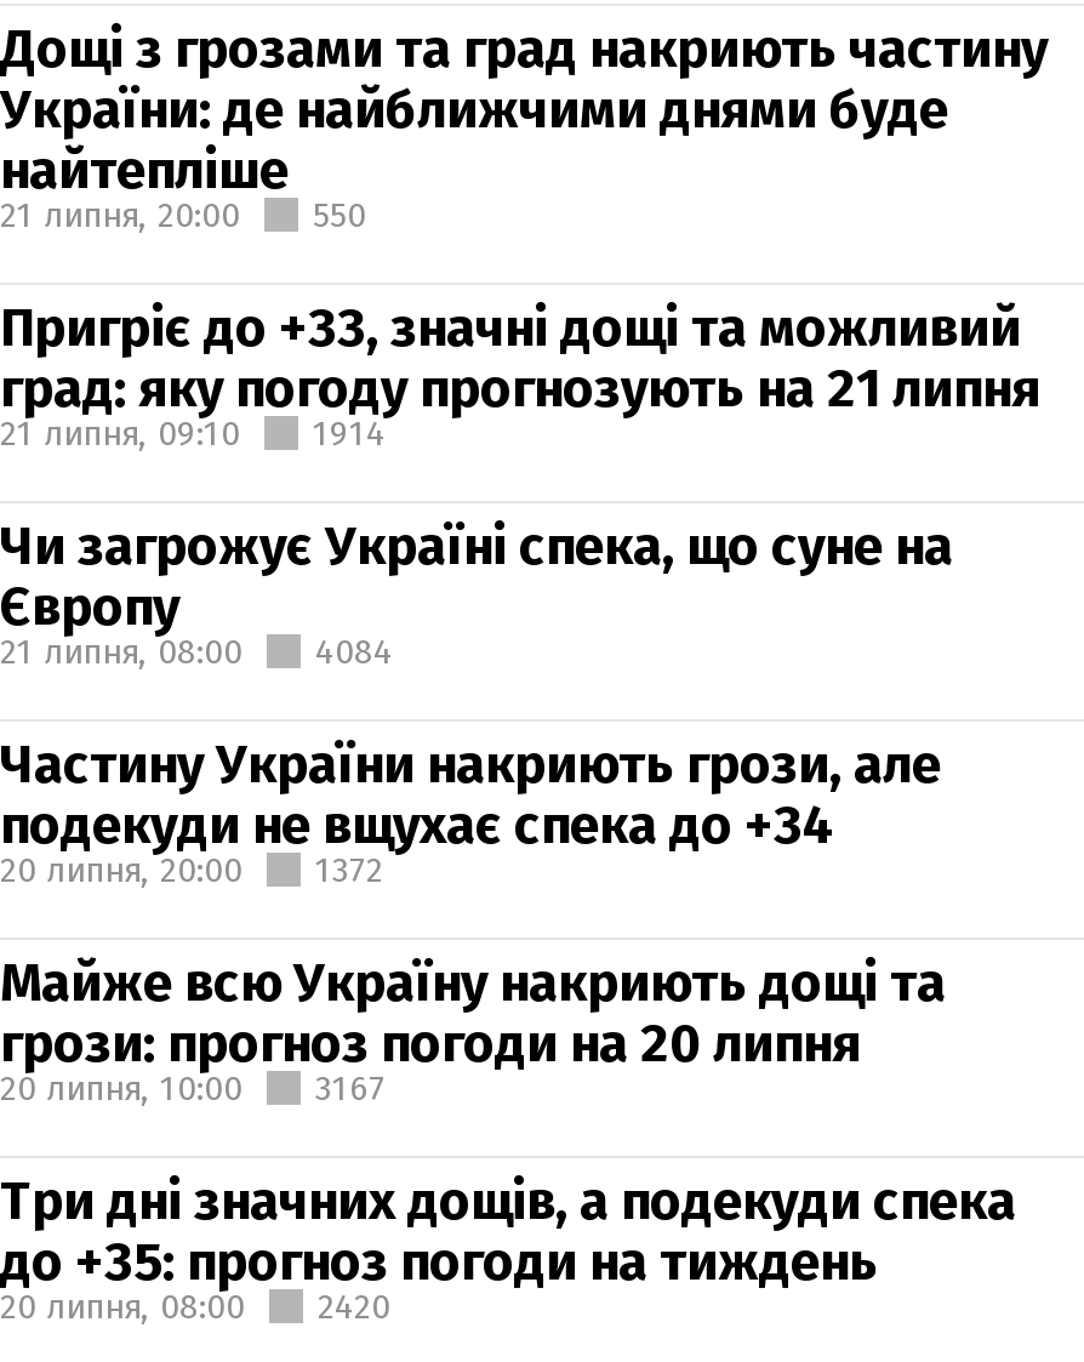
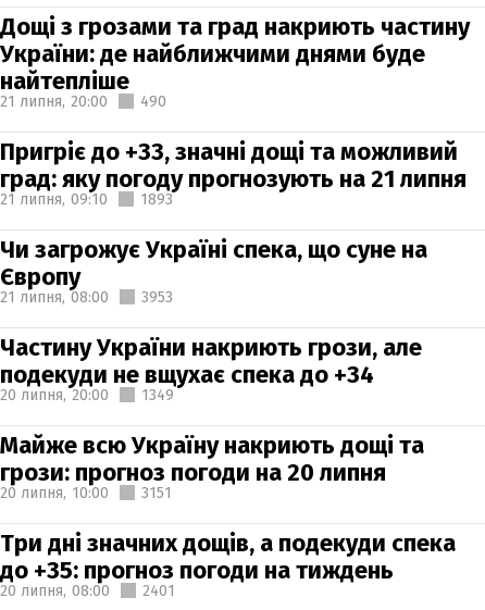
- 21 липня, 20:00 550
+ 21 липня, 20:00 490

- 1914
+ 1893

- 21 липня, 08:00 4084
+ 21 липня, 08:00 3953

- 20 липня, 20:00 1372
+ 20 липня, 20:00 1349

- 20 липня, 10:00 3167
+ 20 липня, 10:00 3151

- 20 липня, 08:00 2420
+ 20 липня, 08:00 2401
